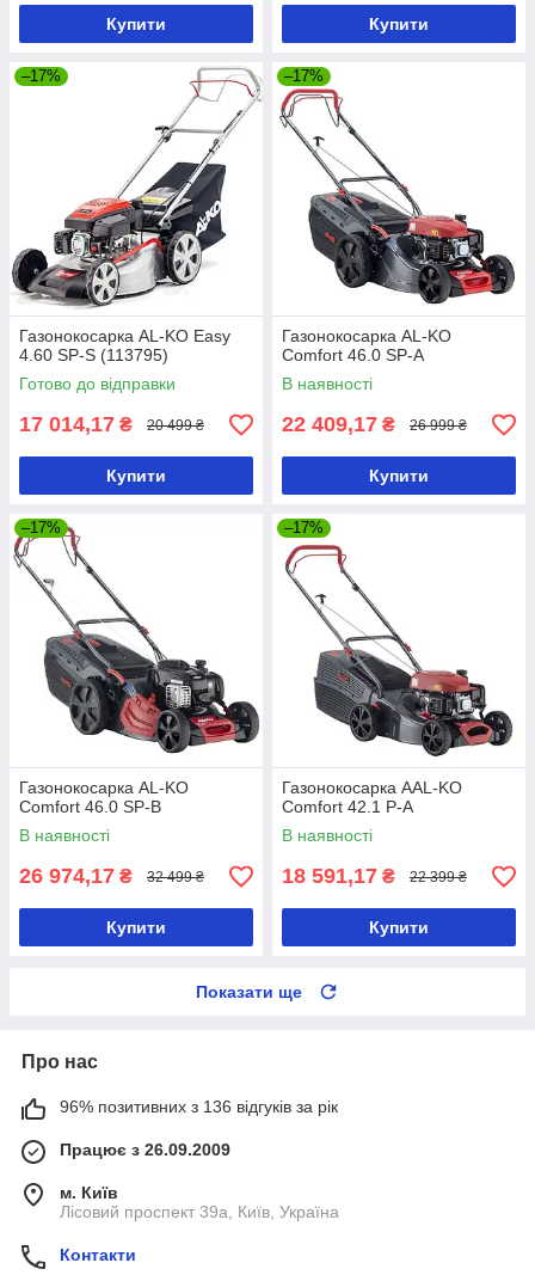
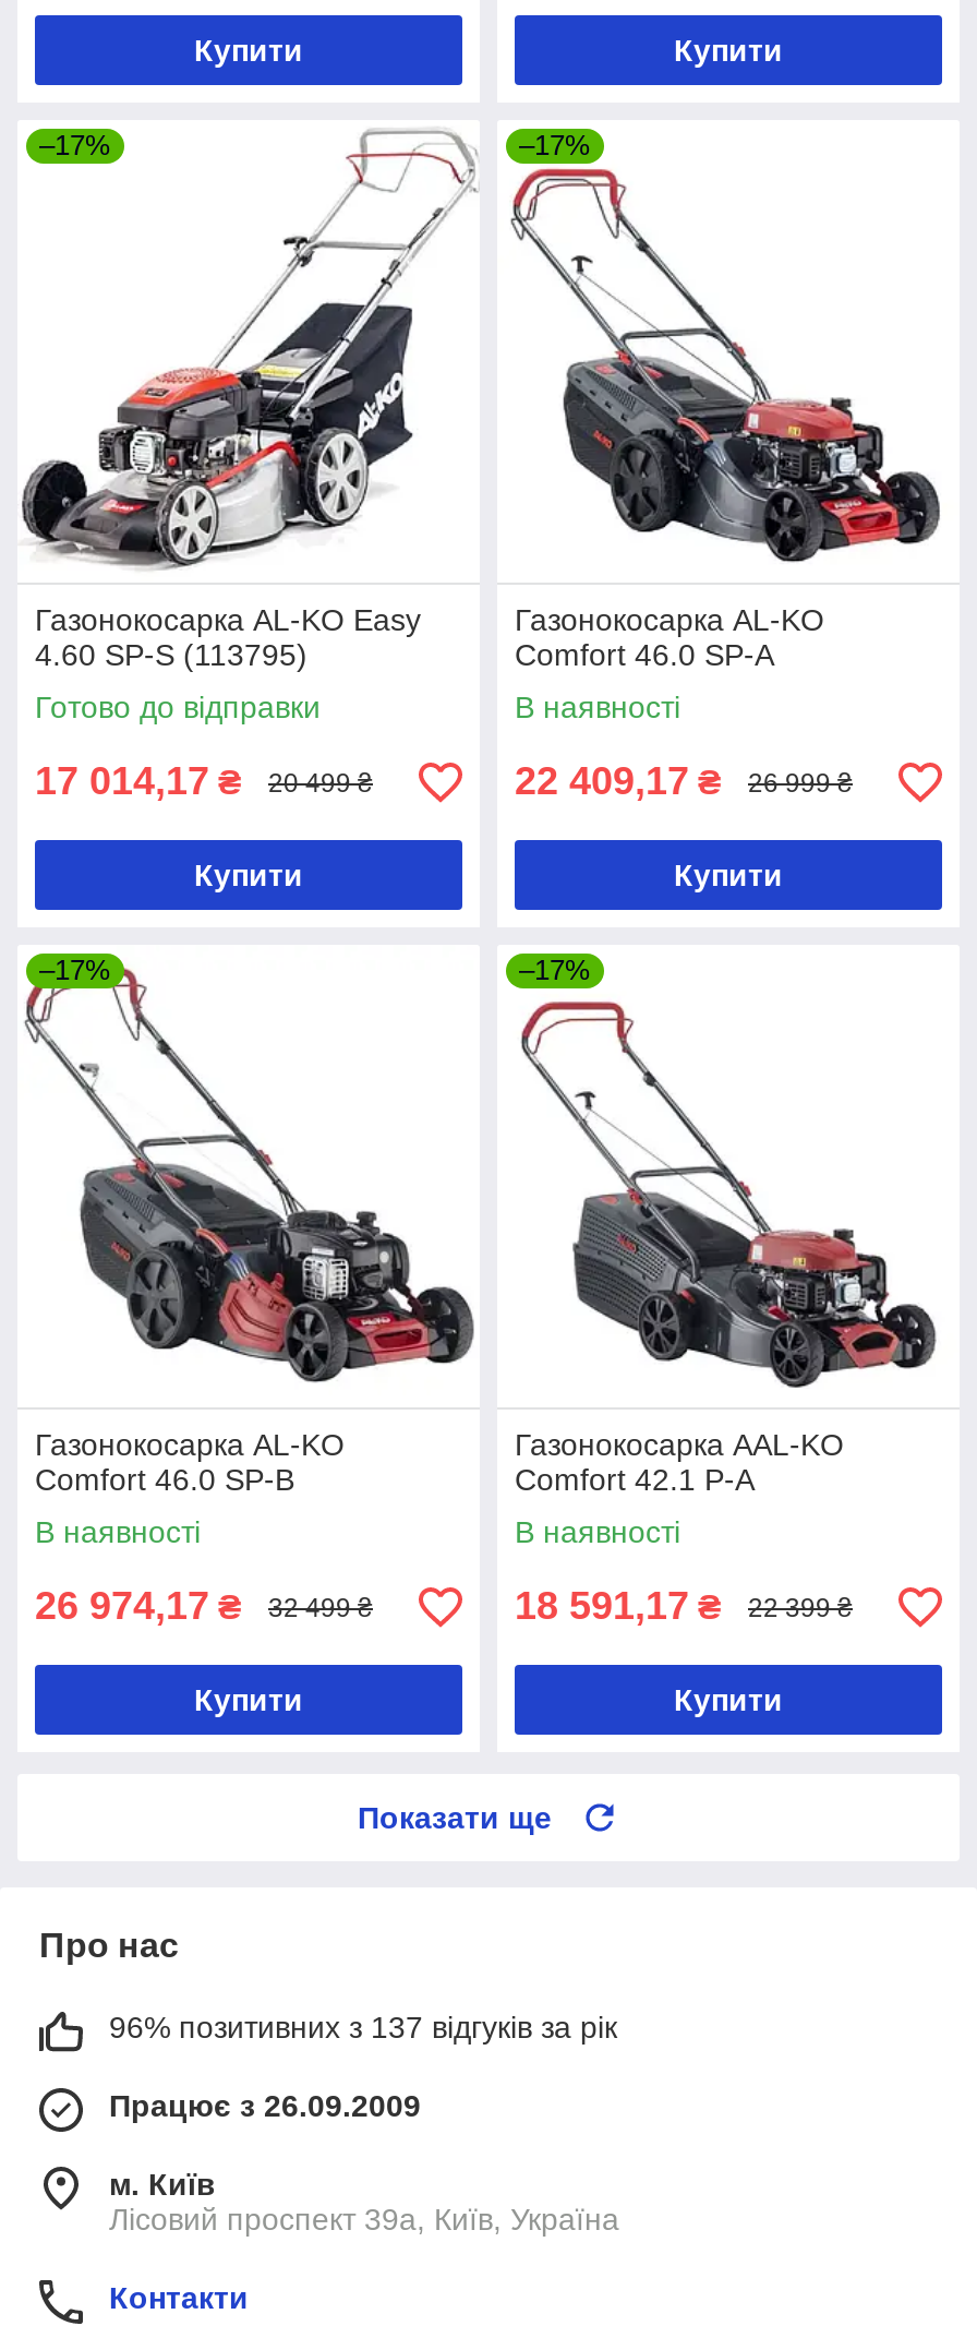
- 96% позитивних з 136 відгуків за рік
+ 96% позитивних з 137 відгуків за рік
